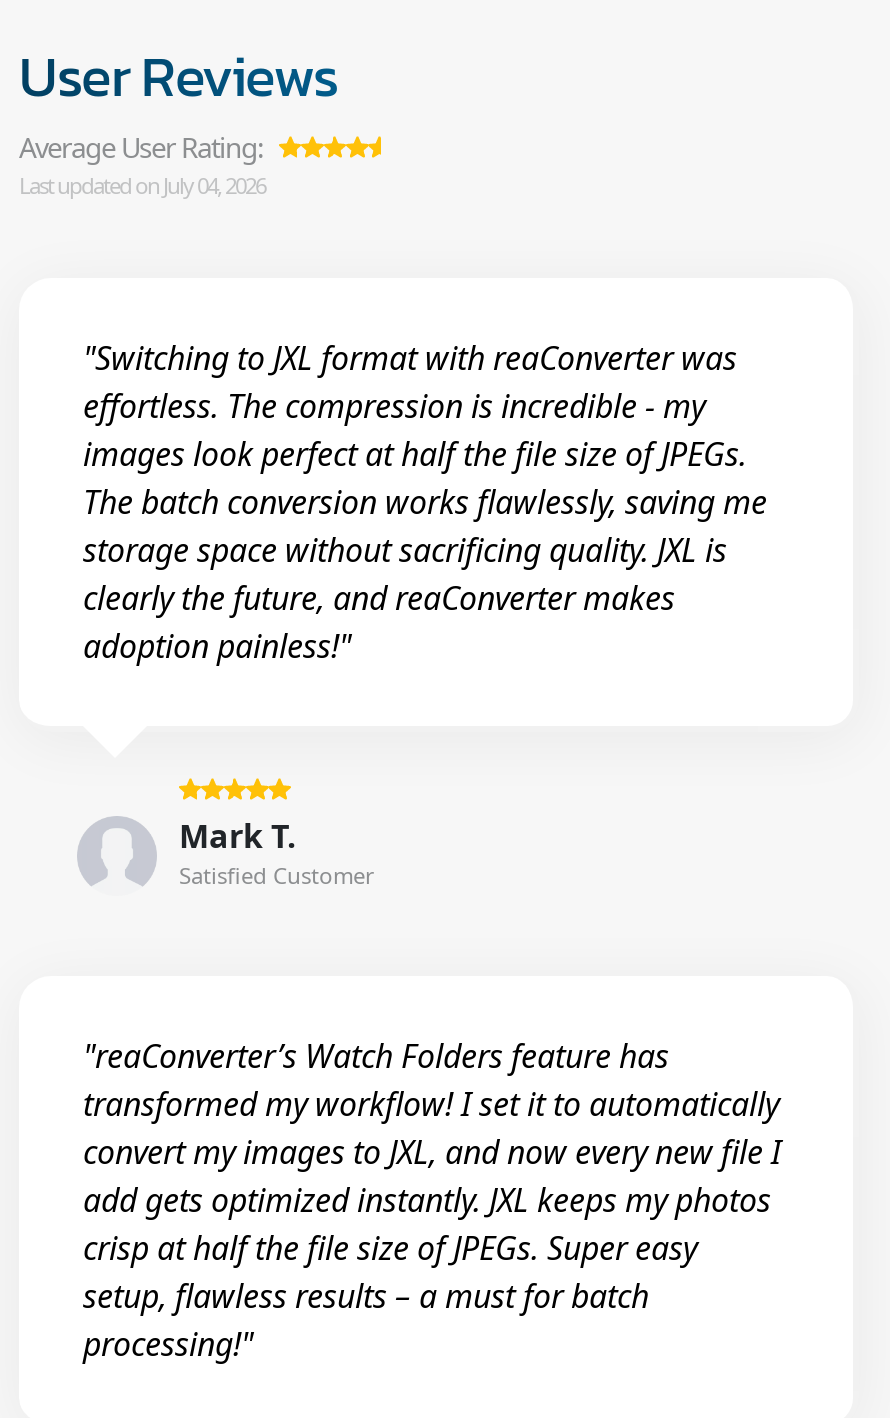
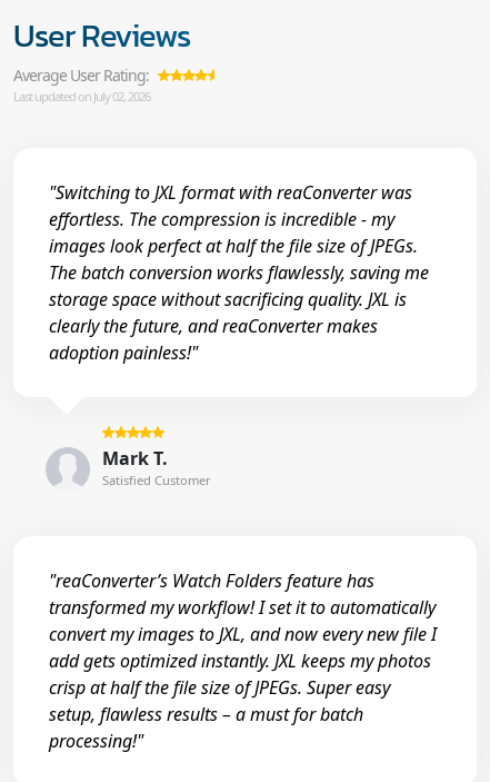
- Last updated on July 04, 2026
+ Last updated on July 02, 2026
